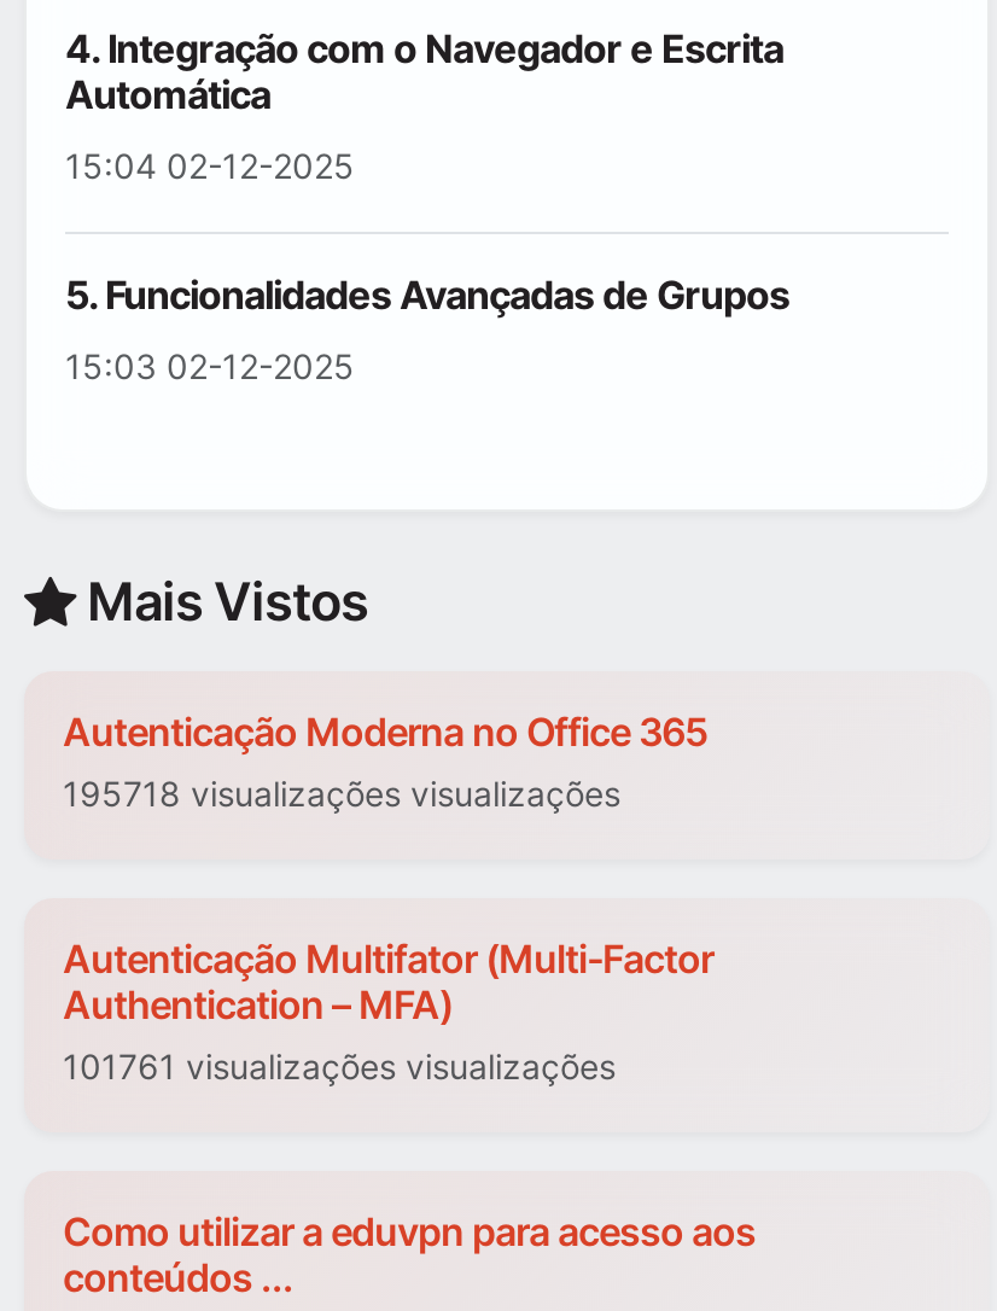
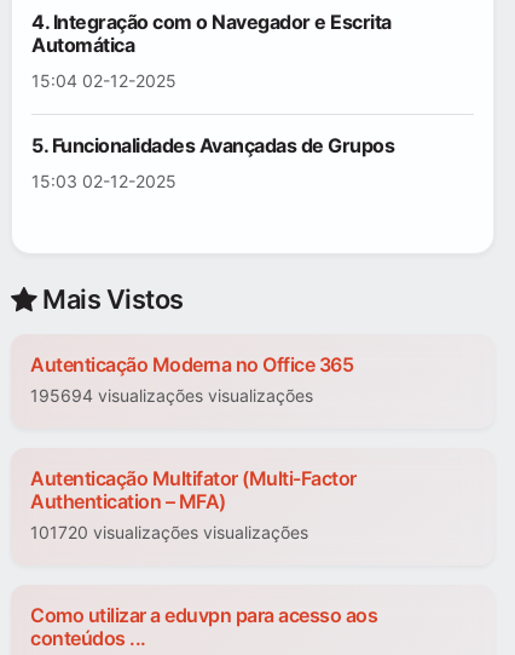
- 195718 visualizações visualizações
+ 195694 visualizações visualizações

- 101761 visualizações visualizações
+ 101720 visualizações visualizações
